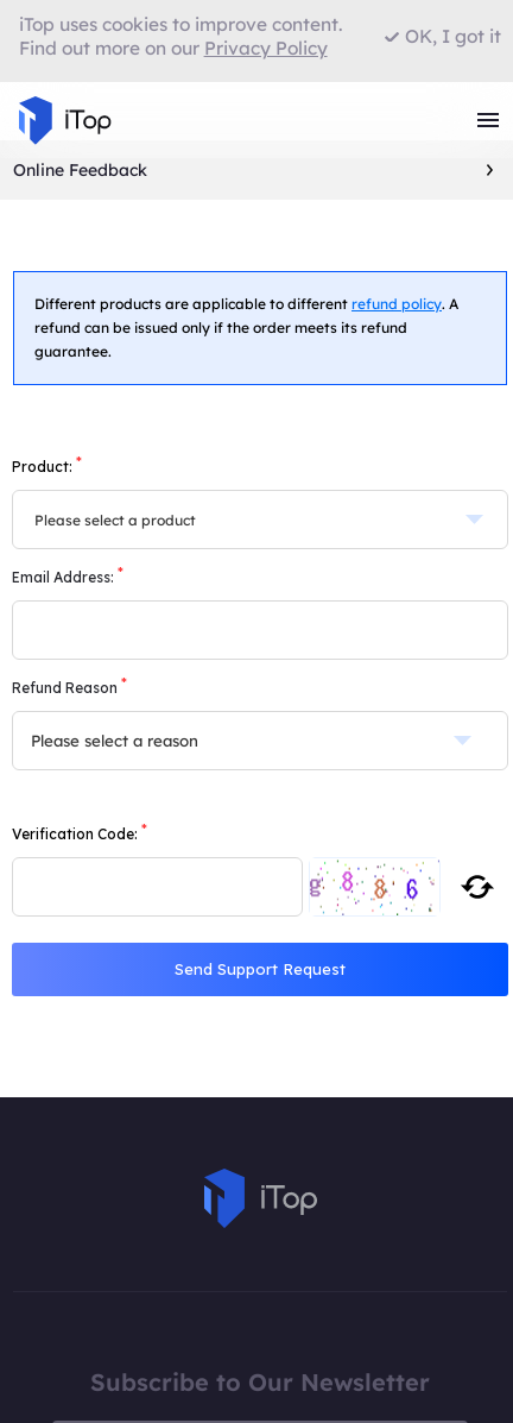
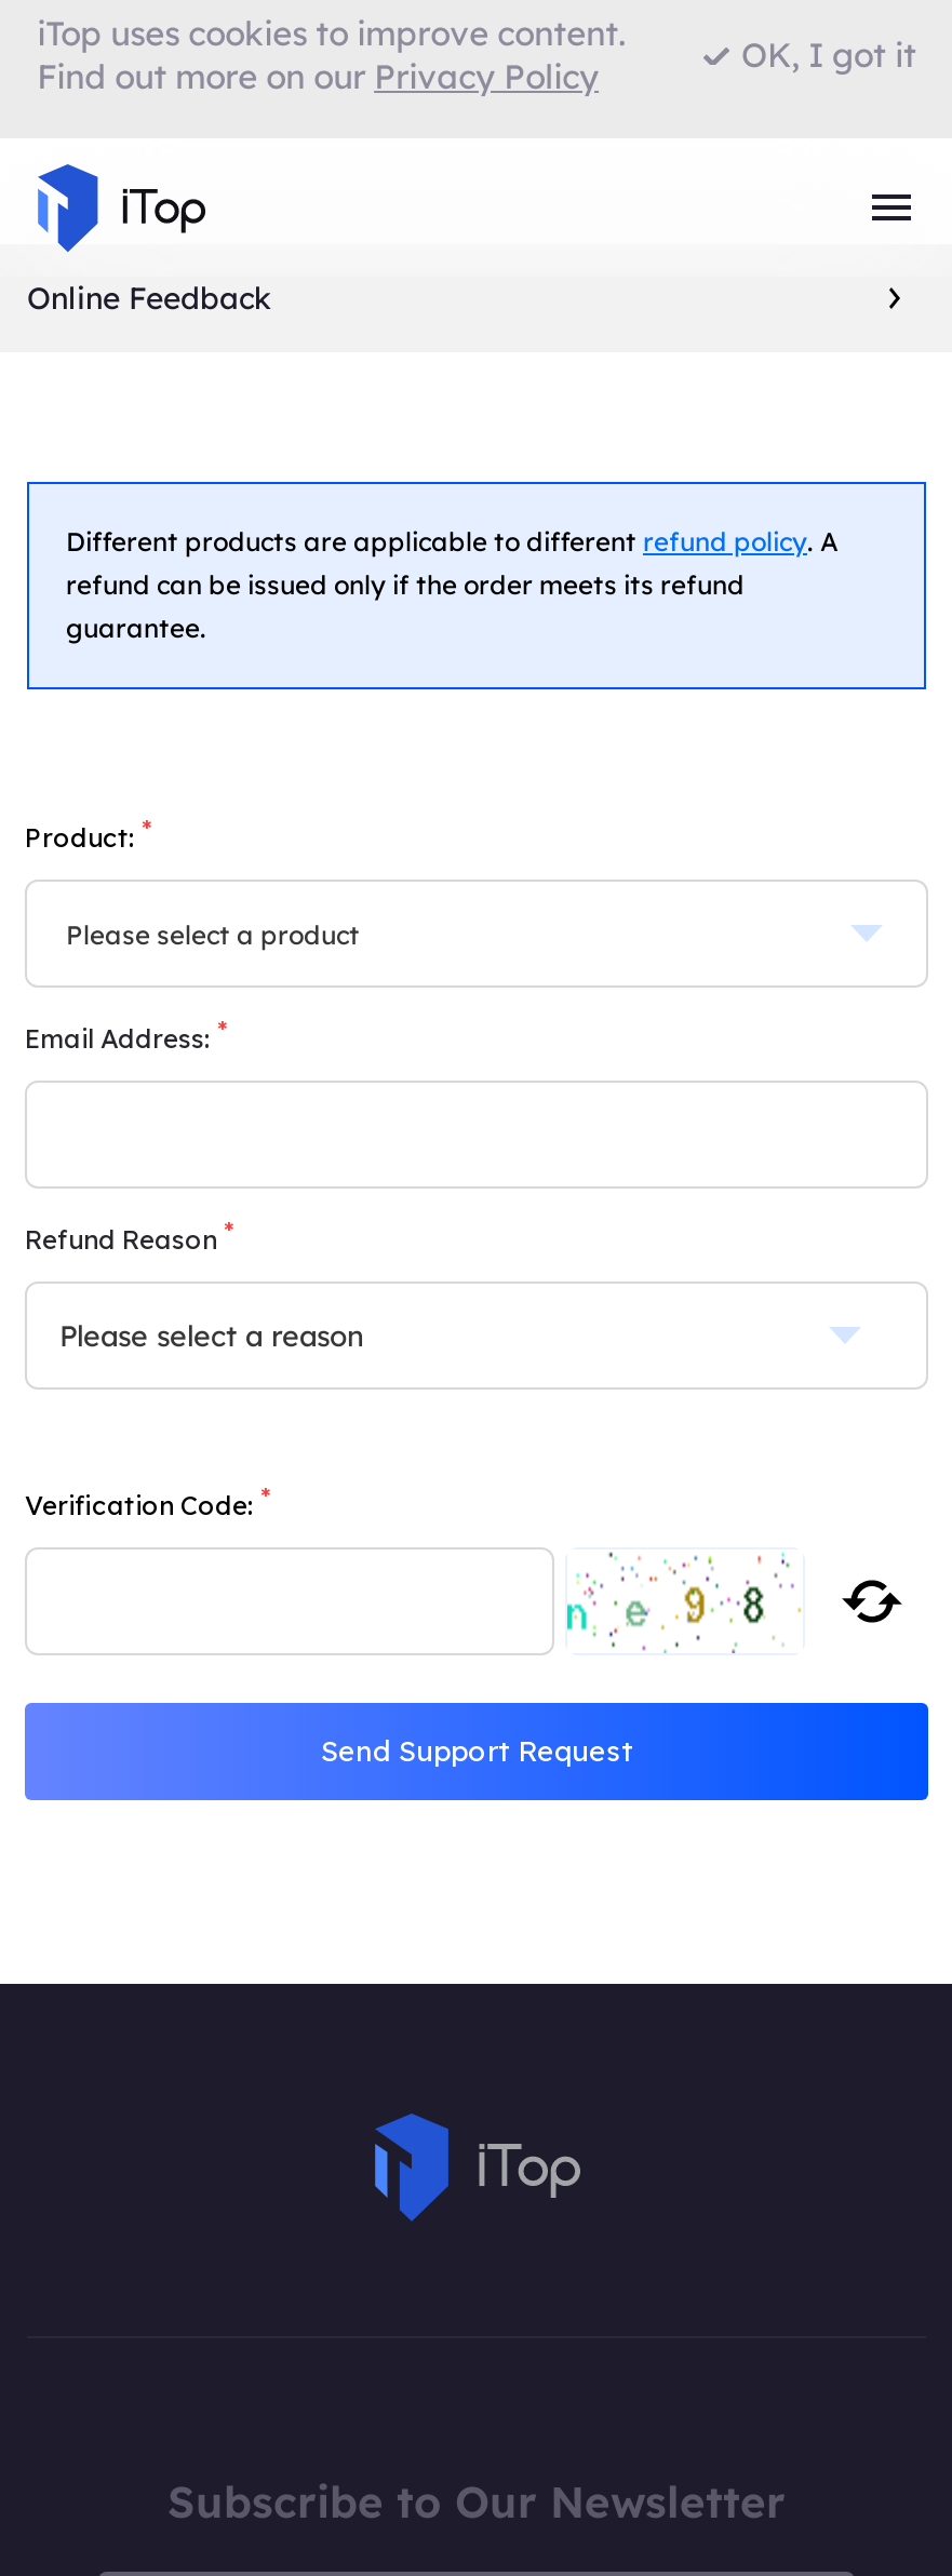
- [image]
+ [image]
